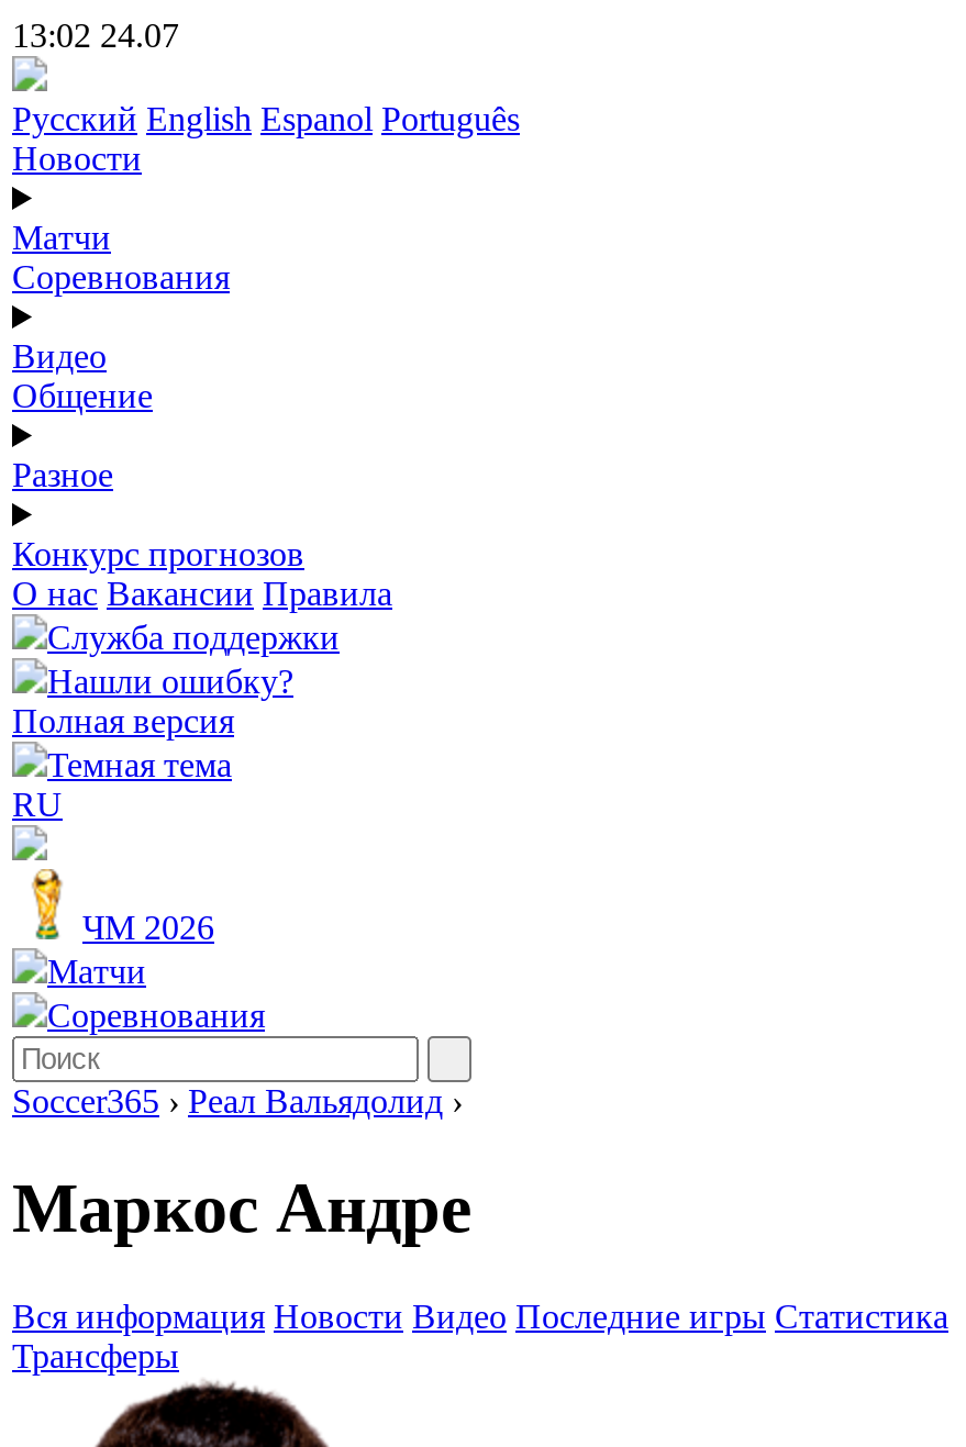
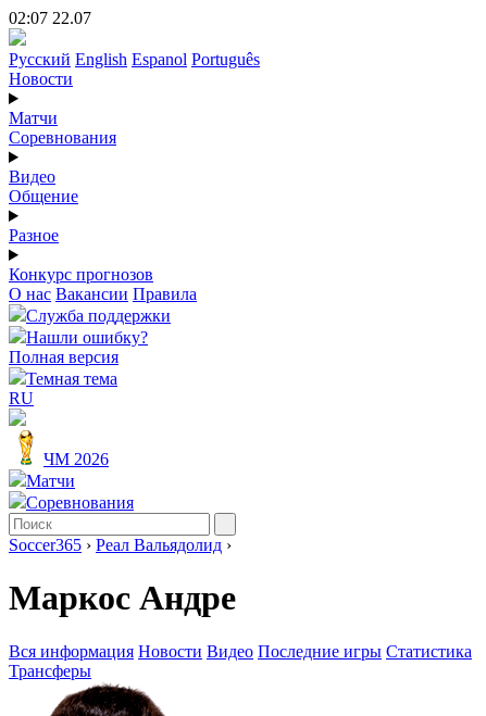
- 13:02 24.07
+ 02:07 22.07
